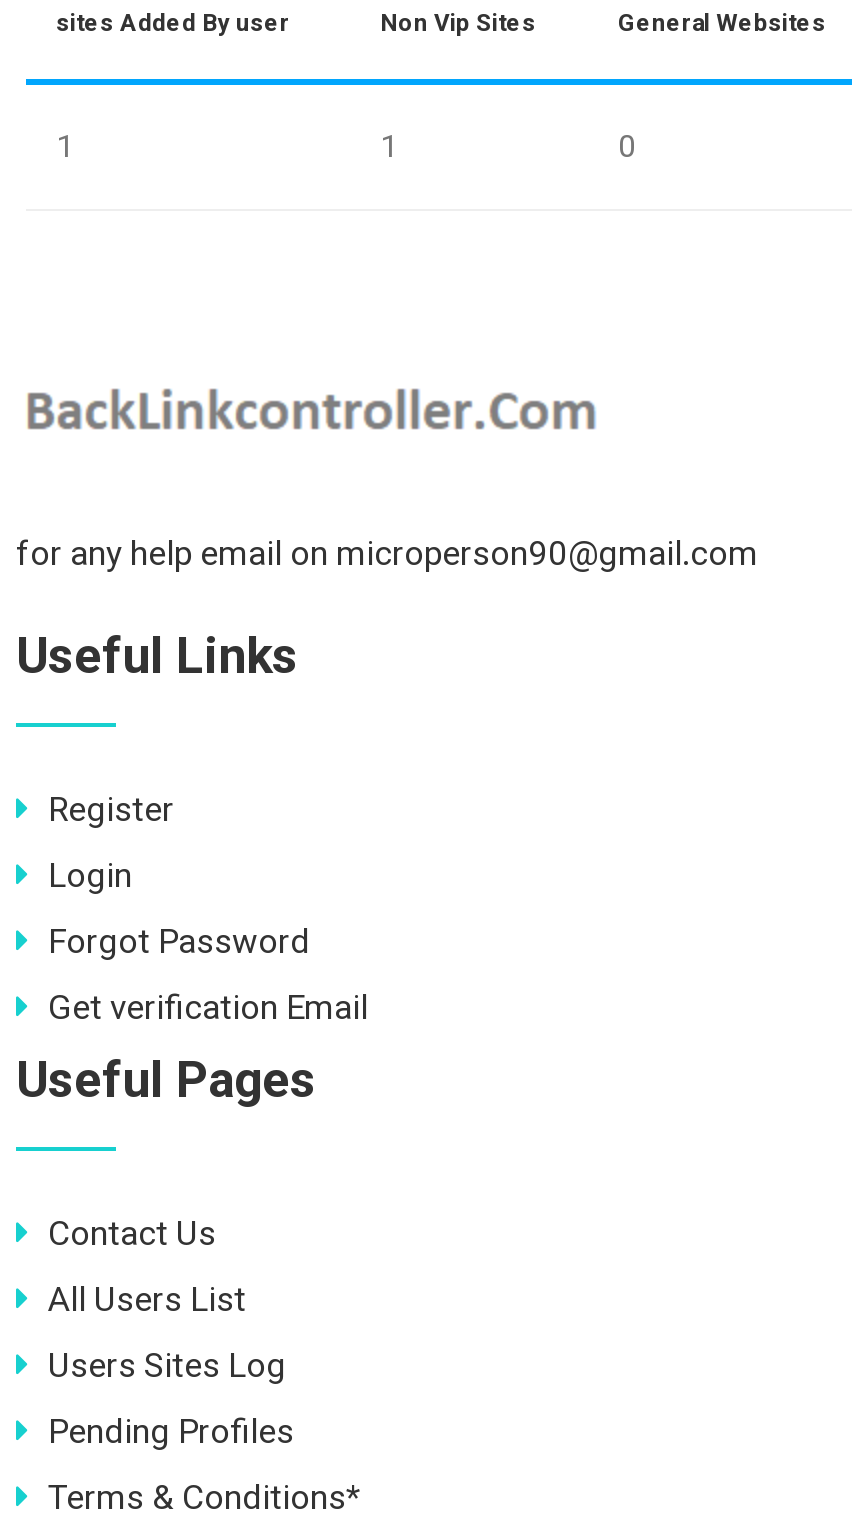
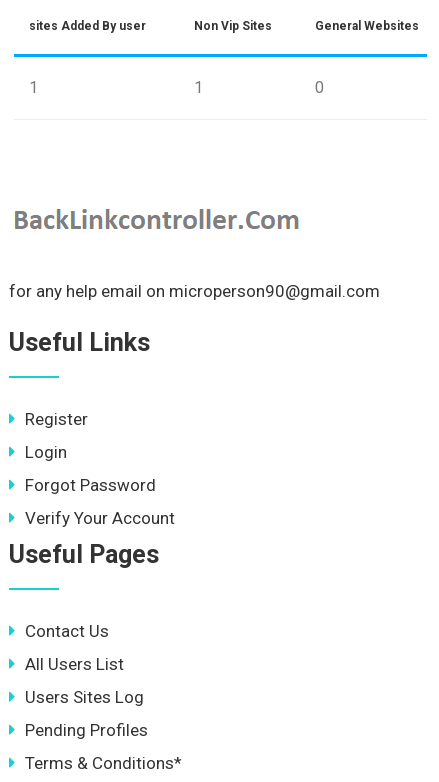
- Get verification Email
+ Verify Your Account
